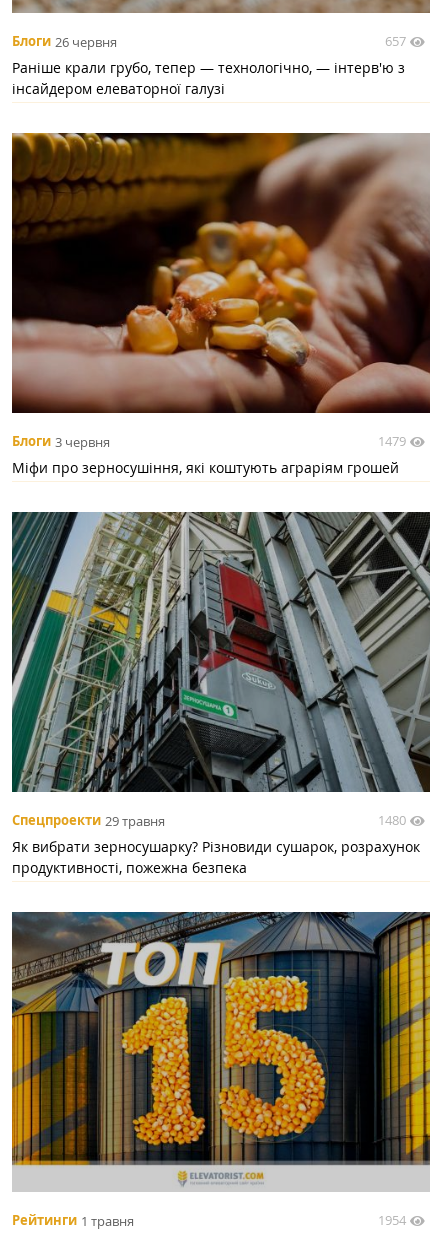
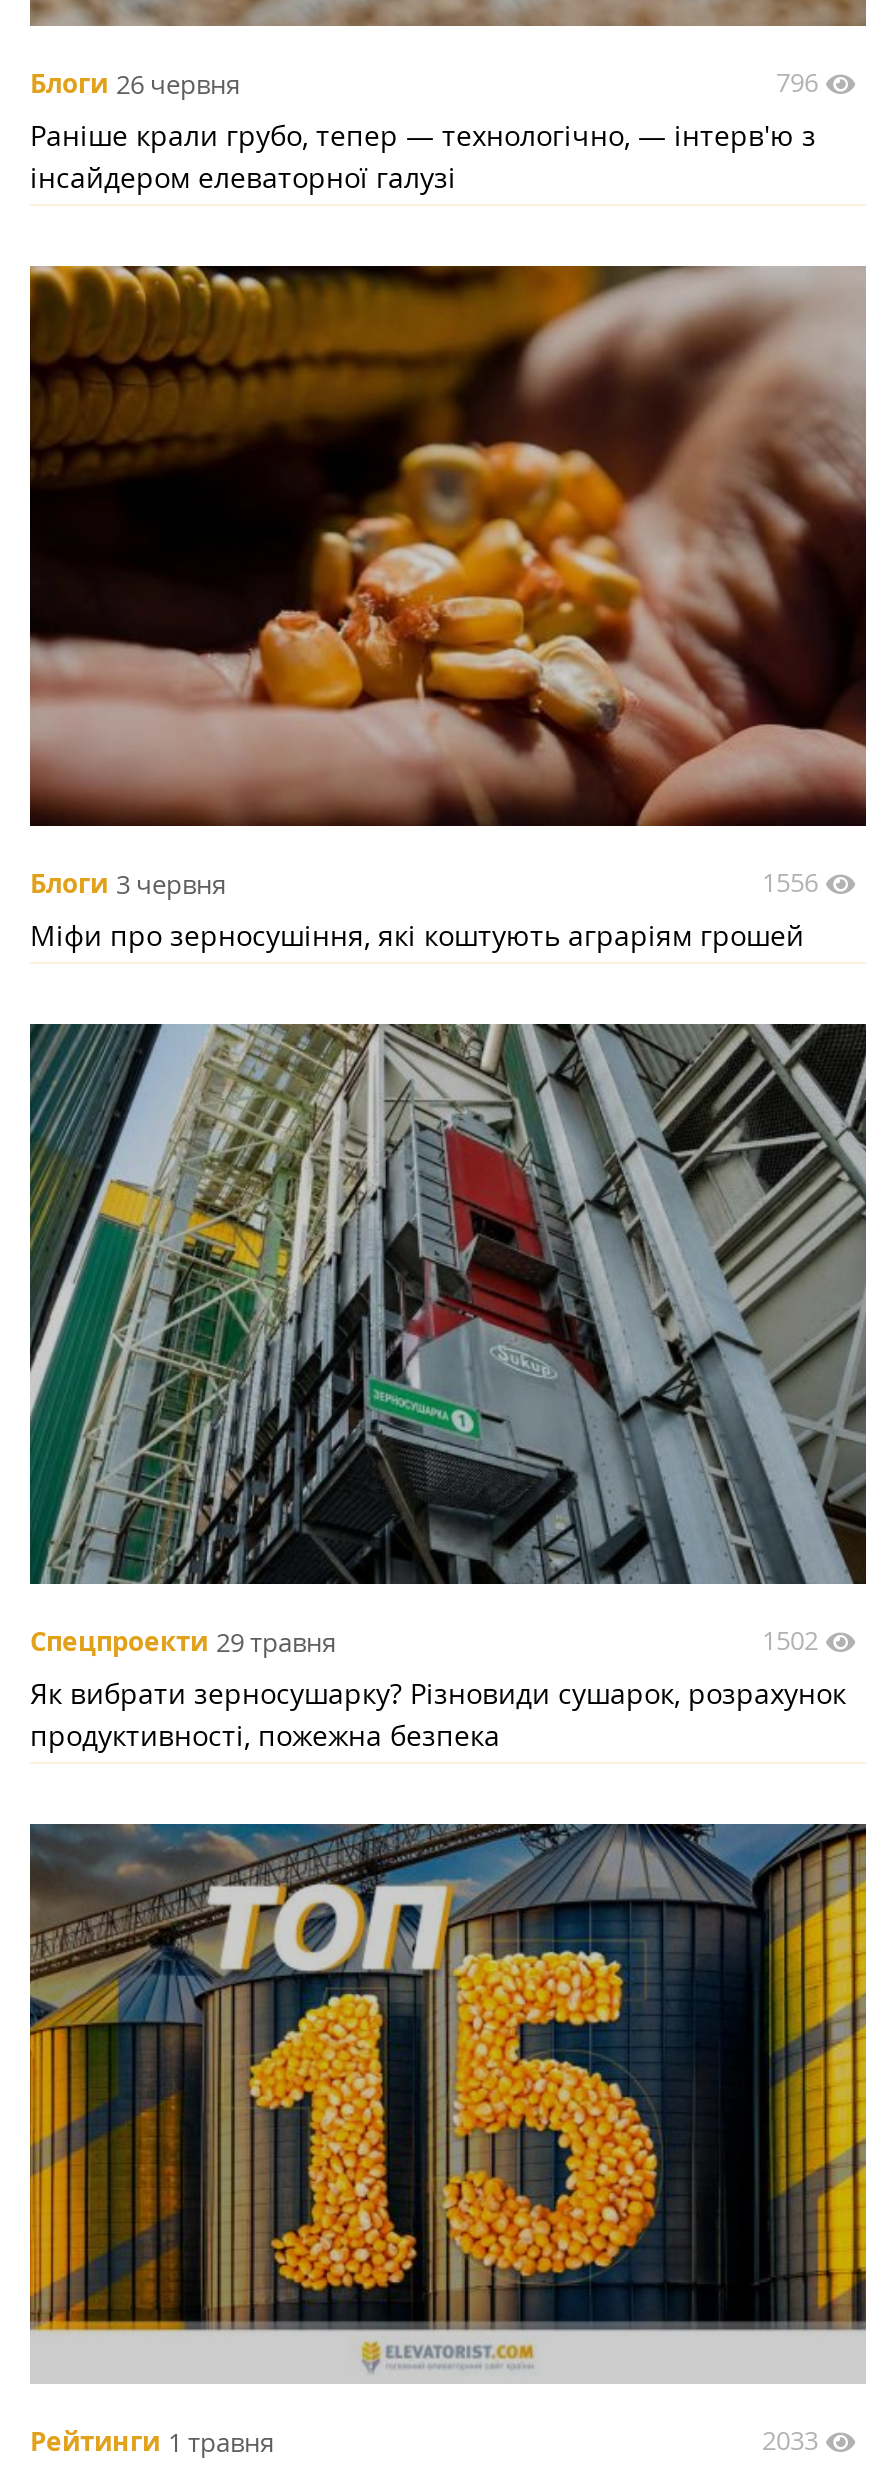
- 657
+ 796

- 1479
+ 1556

- 1480
+ 1502

- 1954
+ 2033
